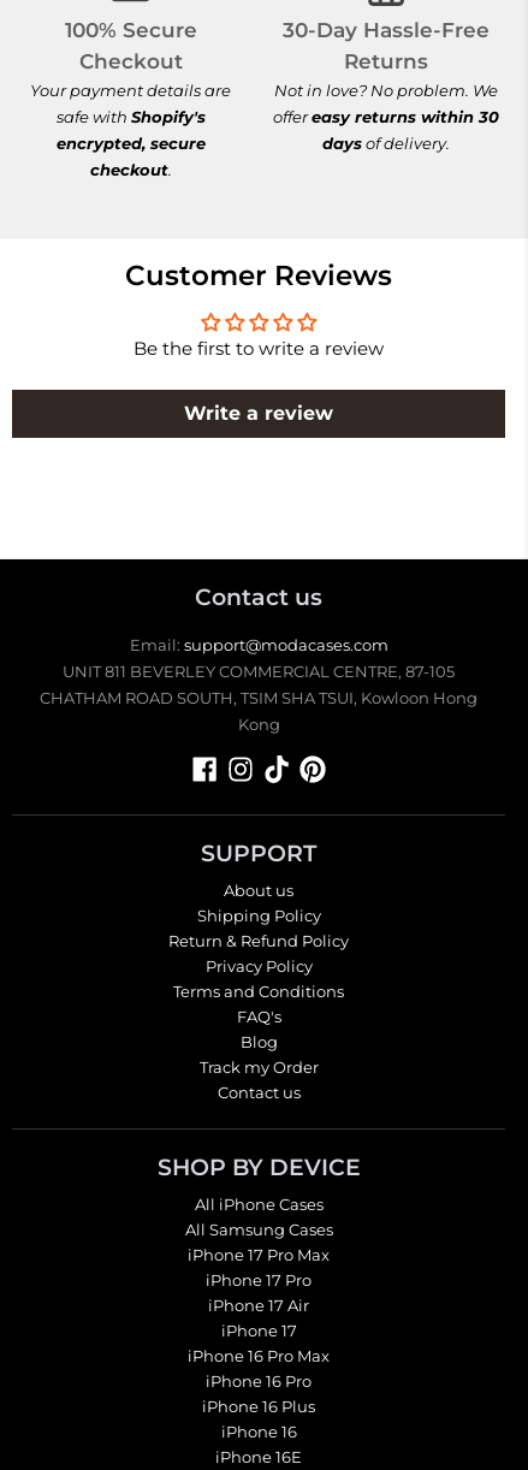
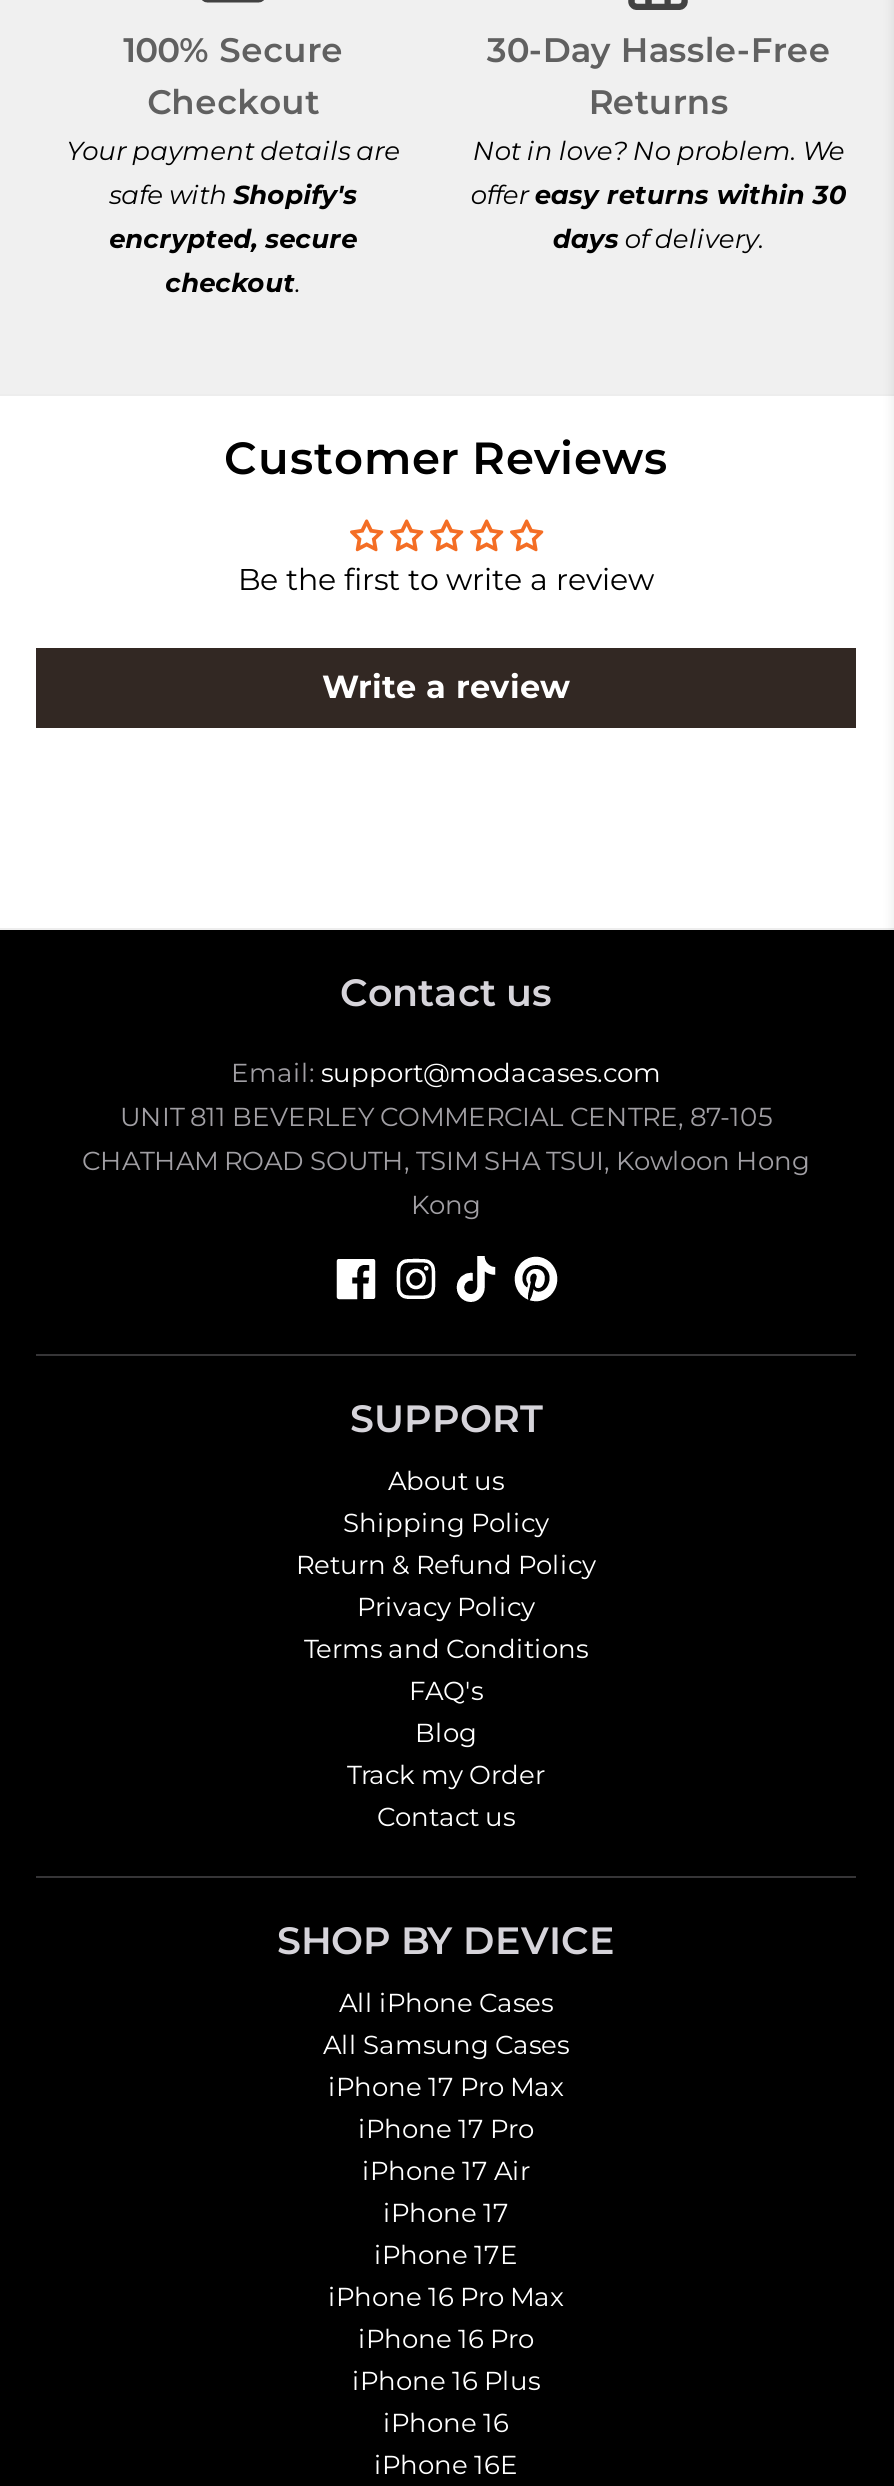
+ iPhone 17E
